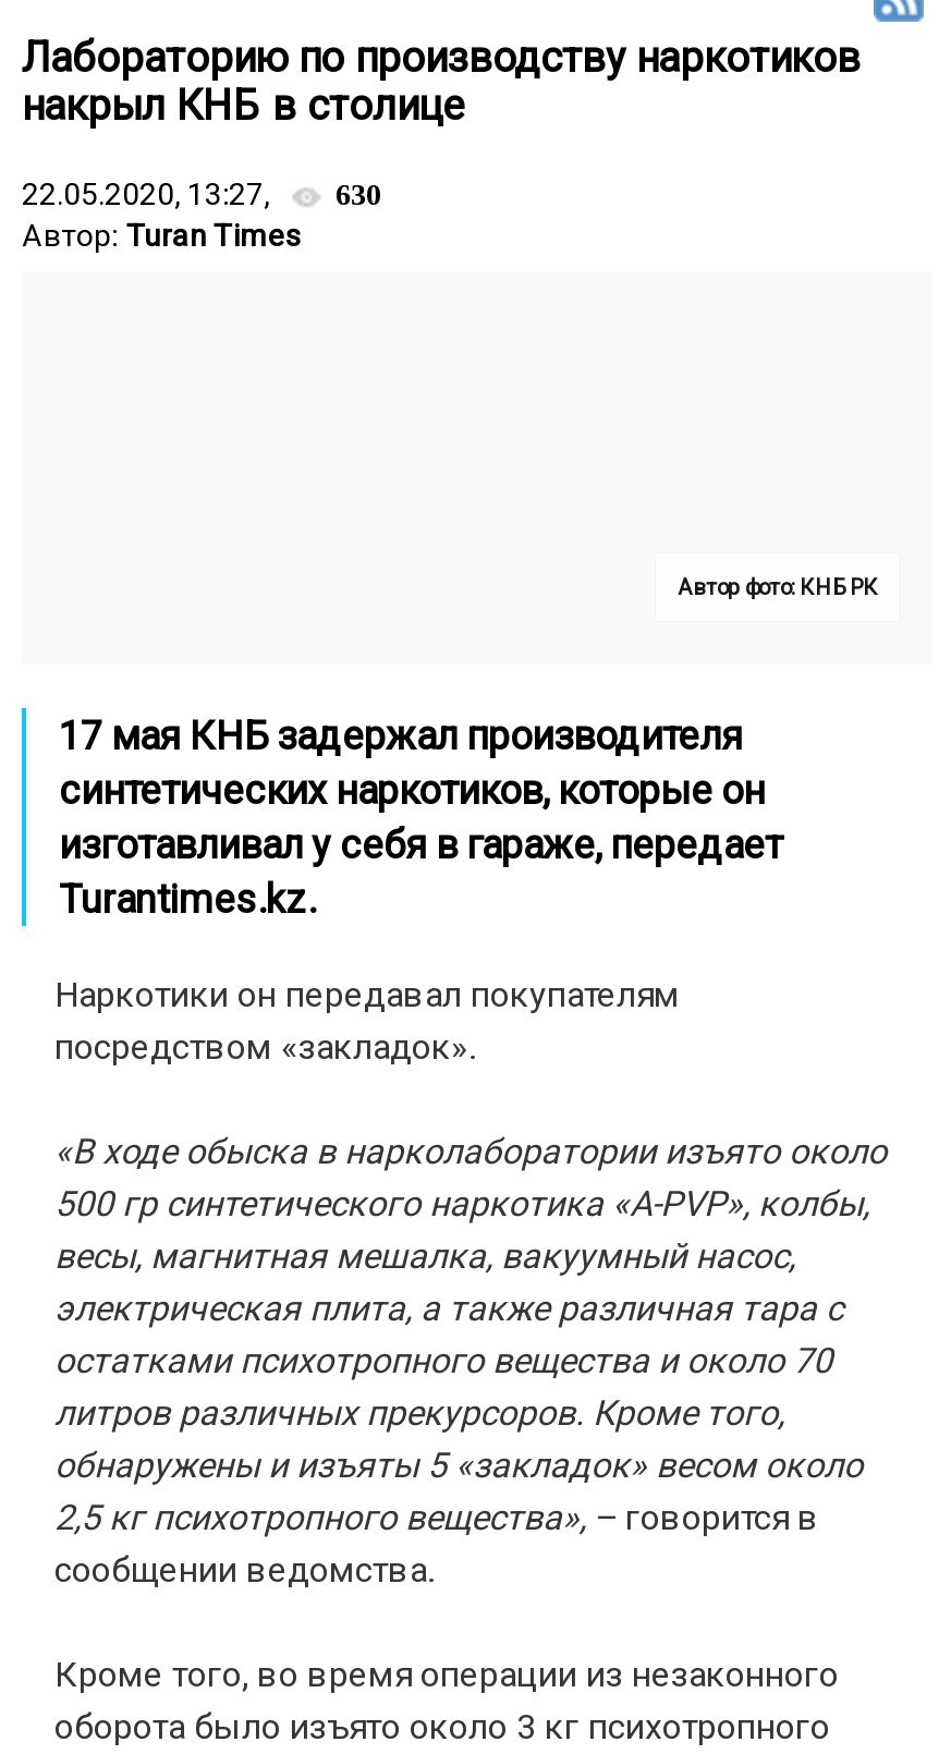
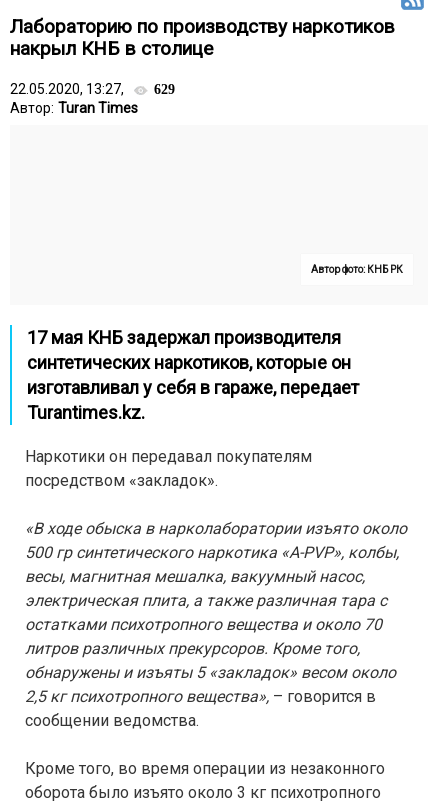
- 22.05.2020, 13:27, 630
+ 22.05.2020, 13:27, 629
